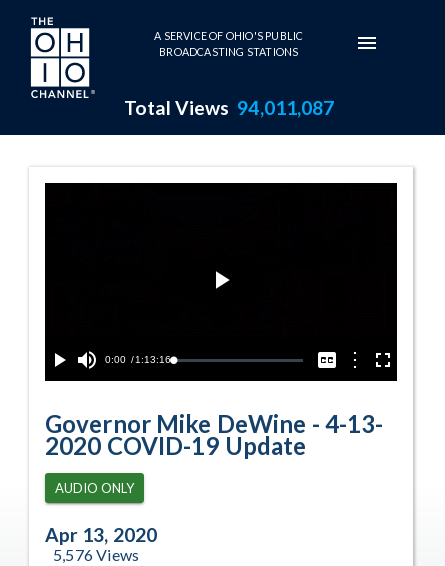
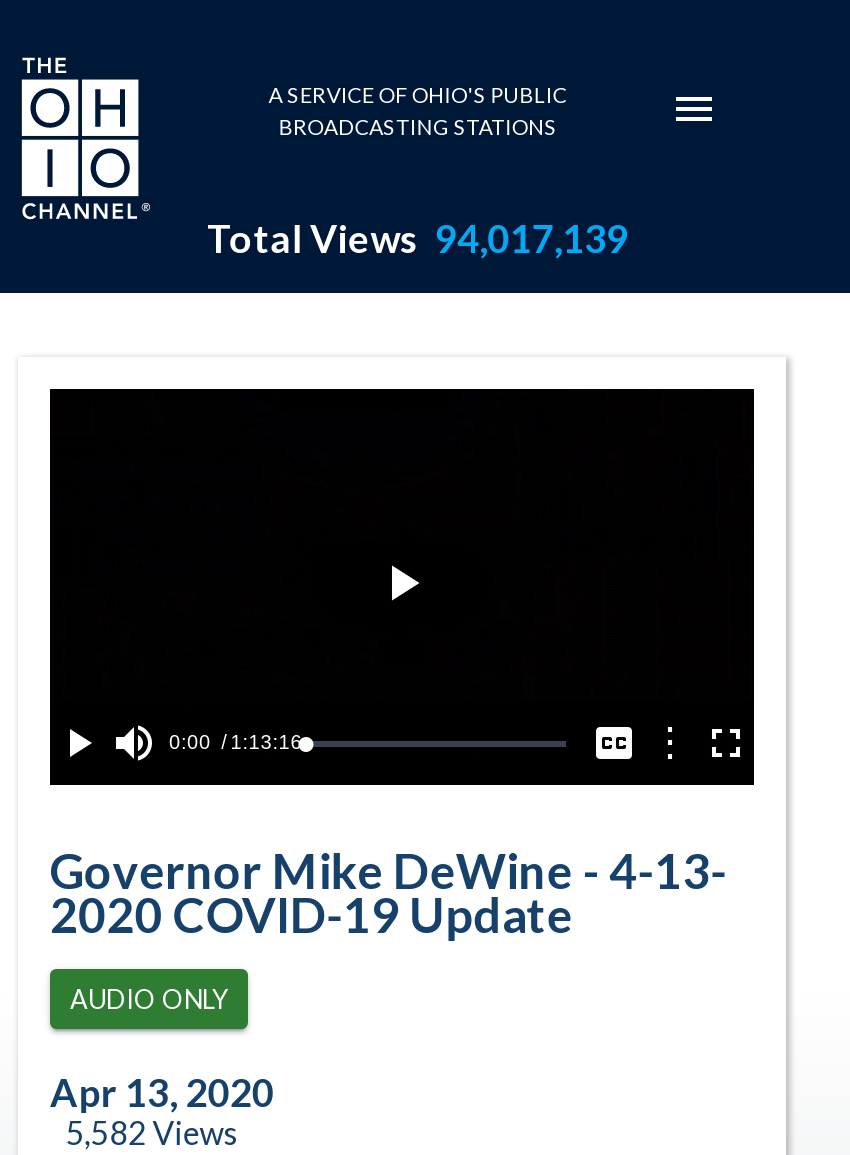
- Total Views 94,011,087
+ Total Views 94,017,139

- 5,576 Views
+ 5,582 Views
